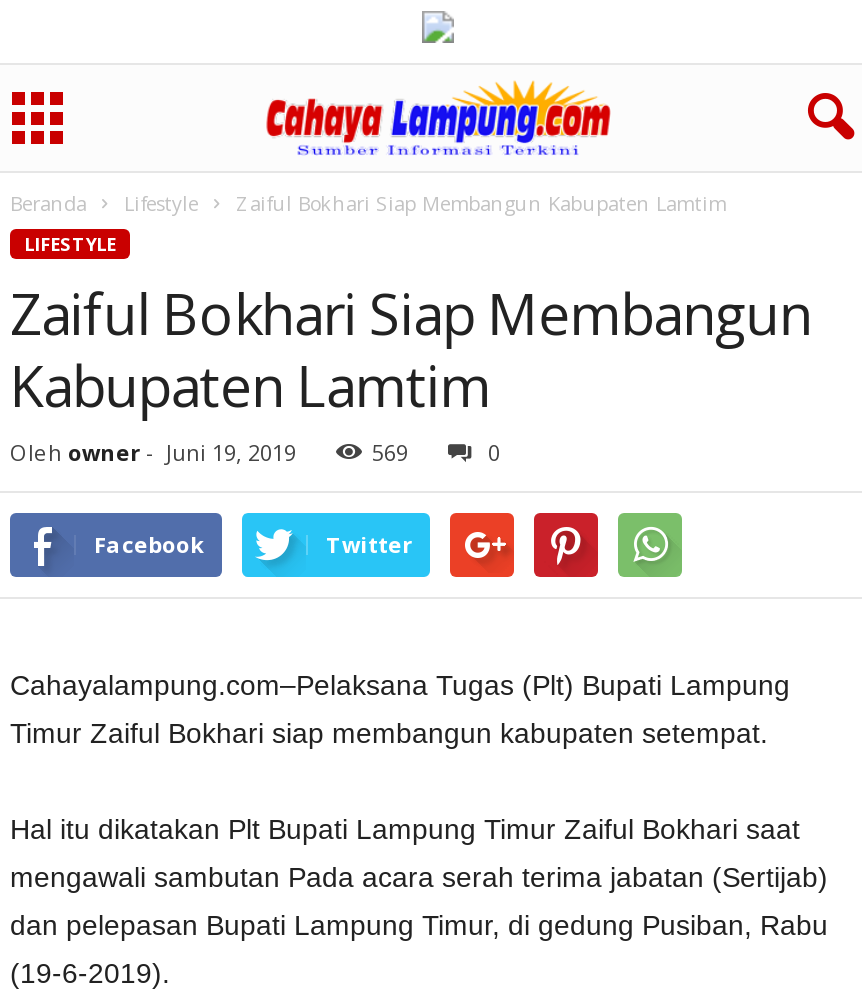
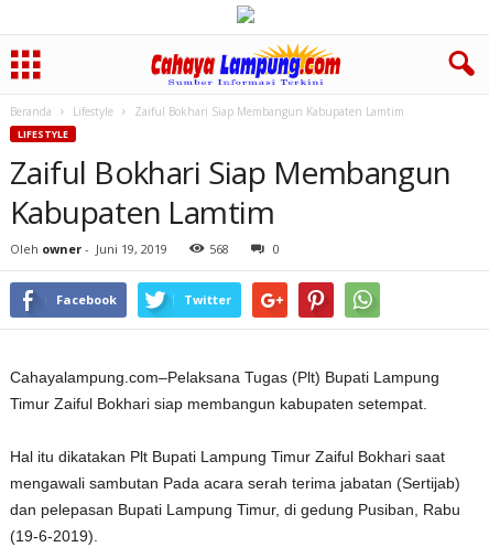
- 569
+ 568
